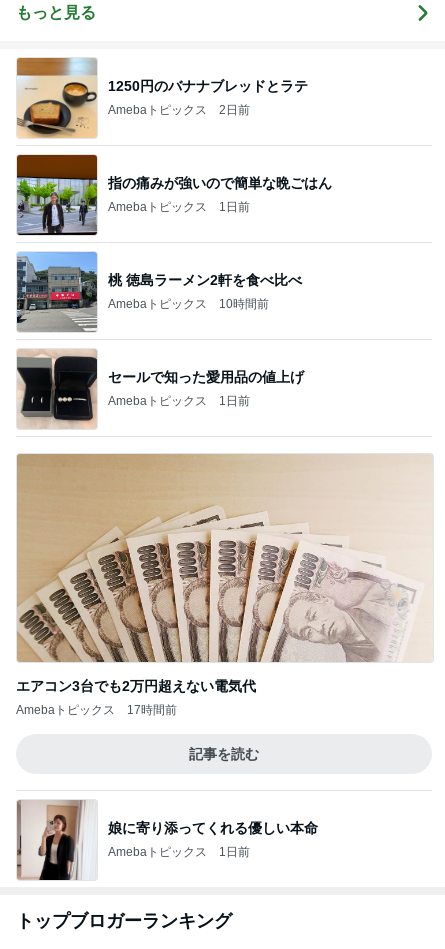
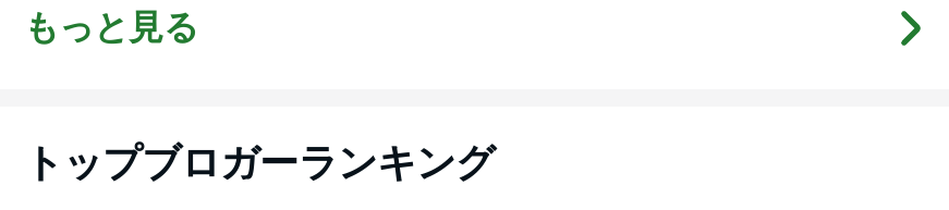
- [image]
- 1250円のバナナブレッドとラテ
- Amebaトピックス
- 2日前

- [image]
- 指の痛みが強いので簡単な晩ごはん
- Amebaトピックス
- 1日前

- [image]
- 桃 徳島ラーメン2軒を食べ比べ
- Amebaトピックス
- 10時間前

- [image]
- セールで知った愛用品の値上げ
- Amebaトピックス
- 1日前

- [image]
- エアコン3台でも2万円超えない電気代
- Amebaトピックス
- 17時間前
- 記事を読む

- [image]
- 娘に寄り添ってくれる優しい本命
- Amebaトピックス
- 1日前
